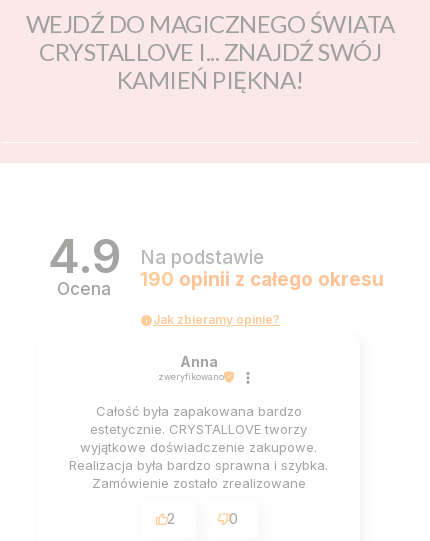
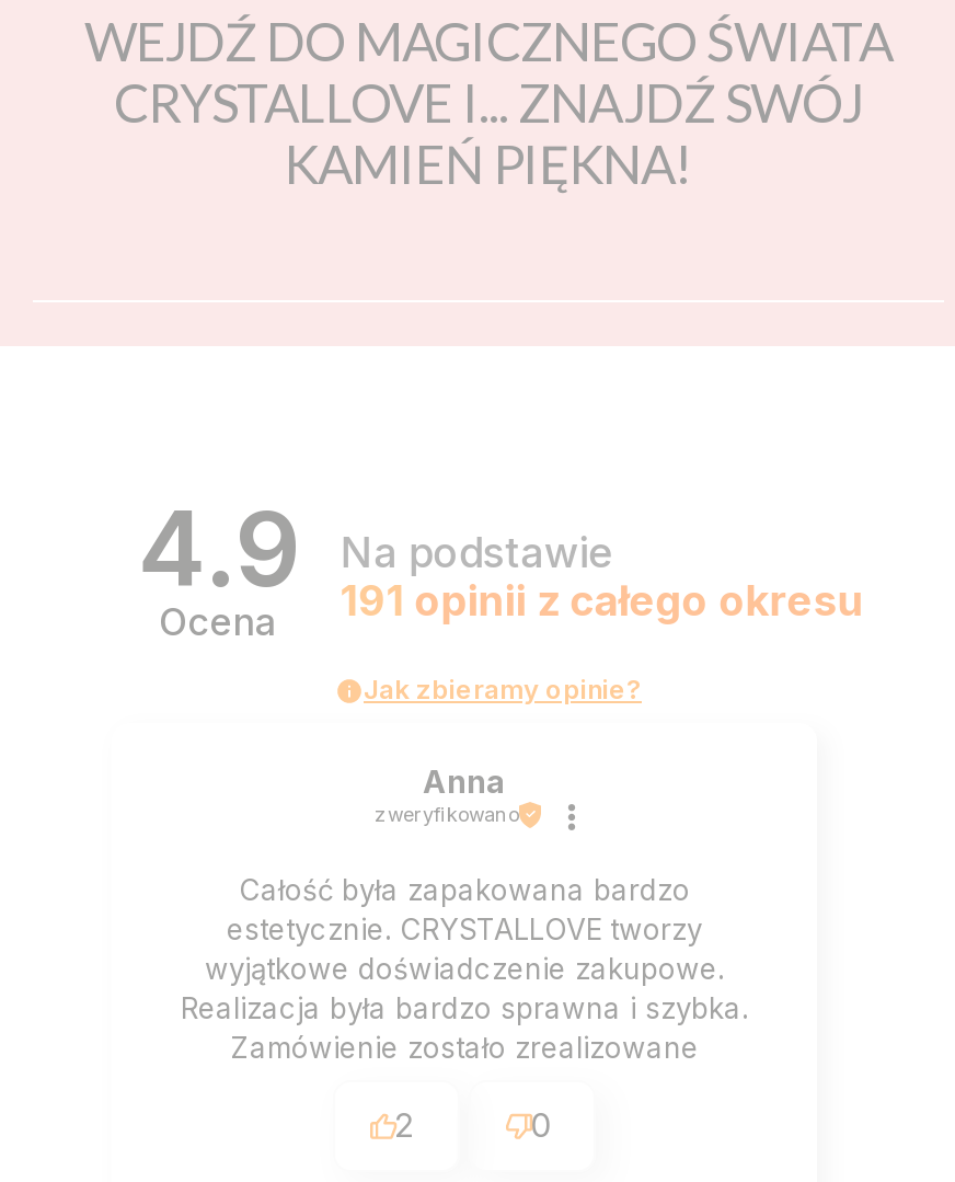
- 190 opinii z całego okresu
+ 191 opinii z całego okresu
